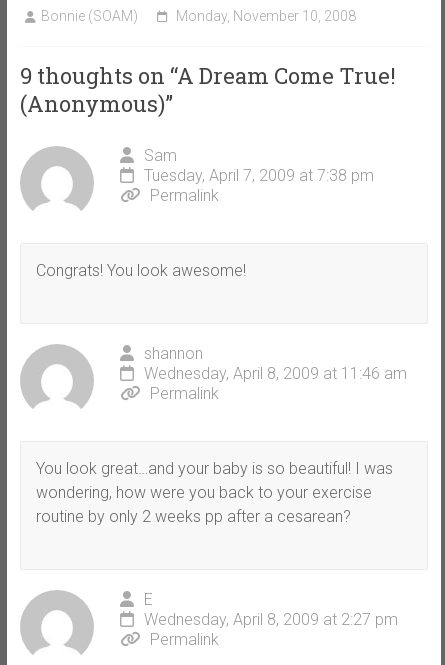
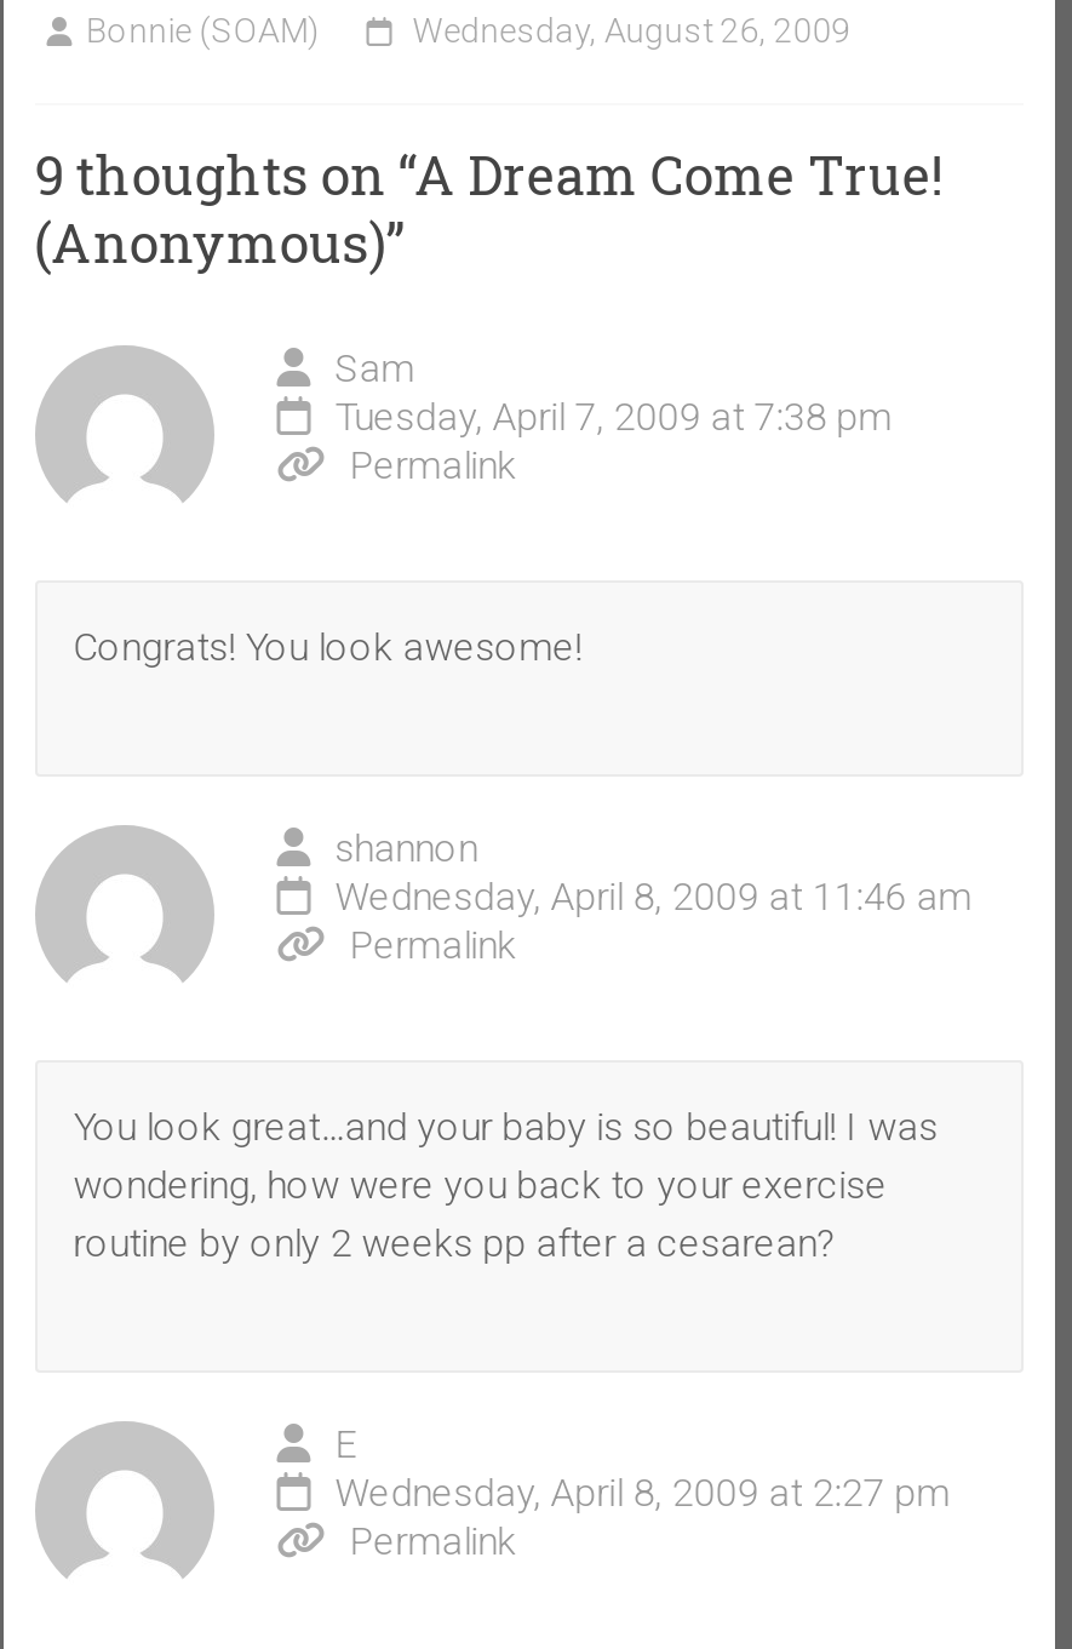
- Monday, November 10, 2008
+ Wednesday, August 26, 2009
